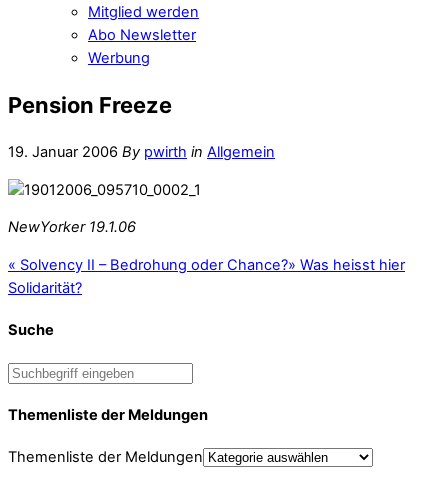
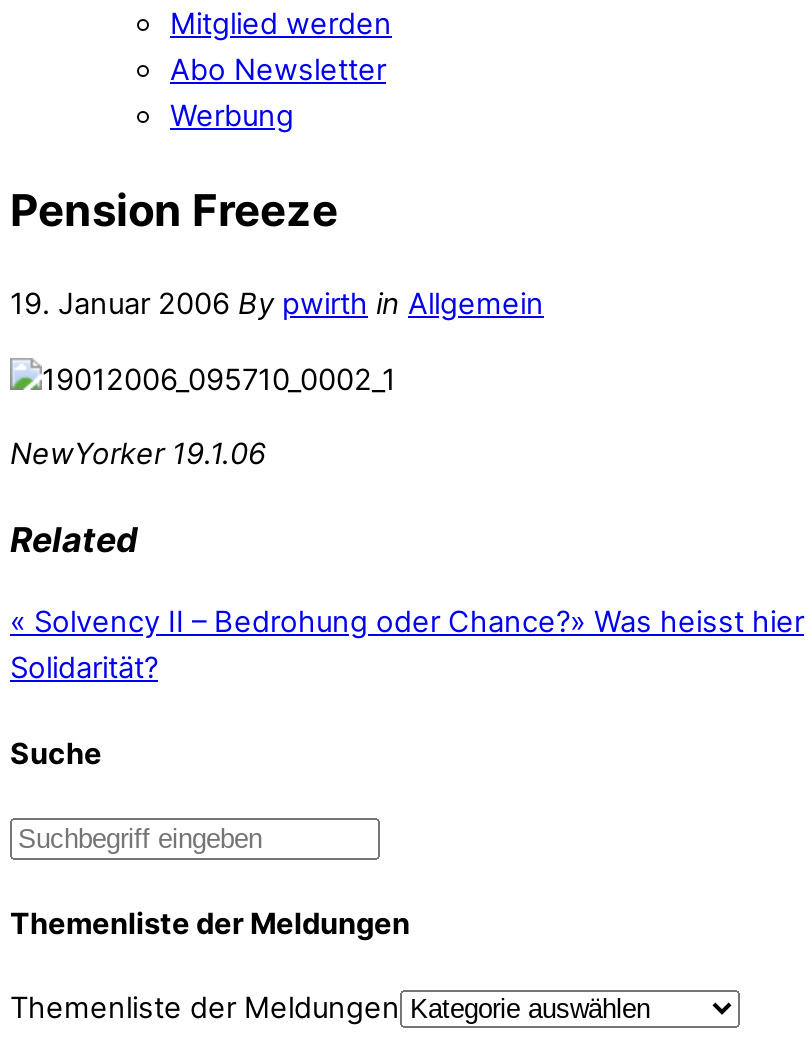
+ Related
